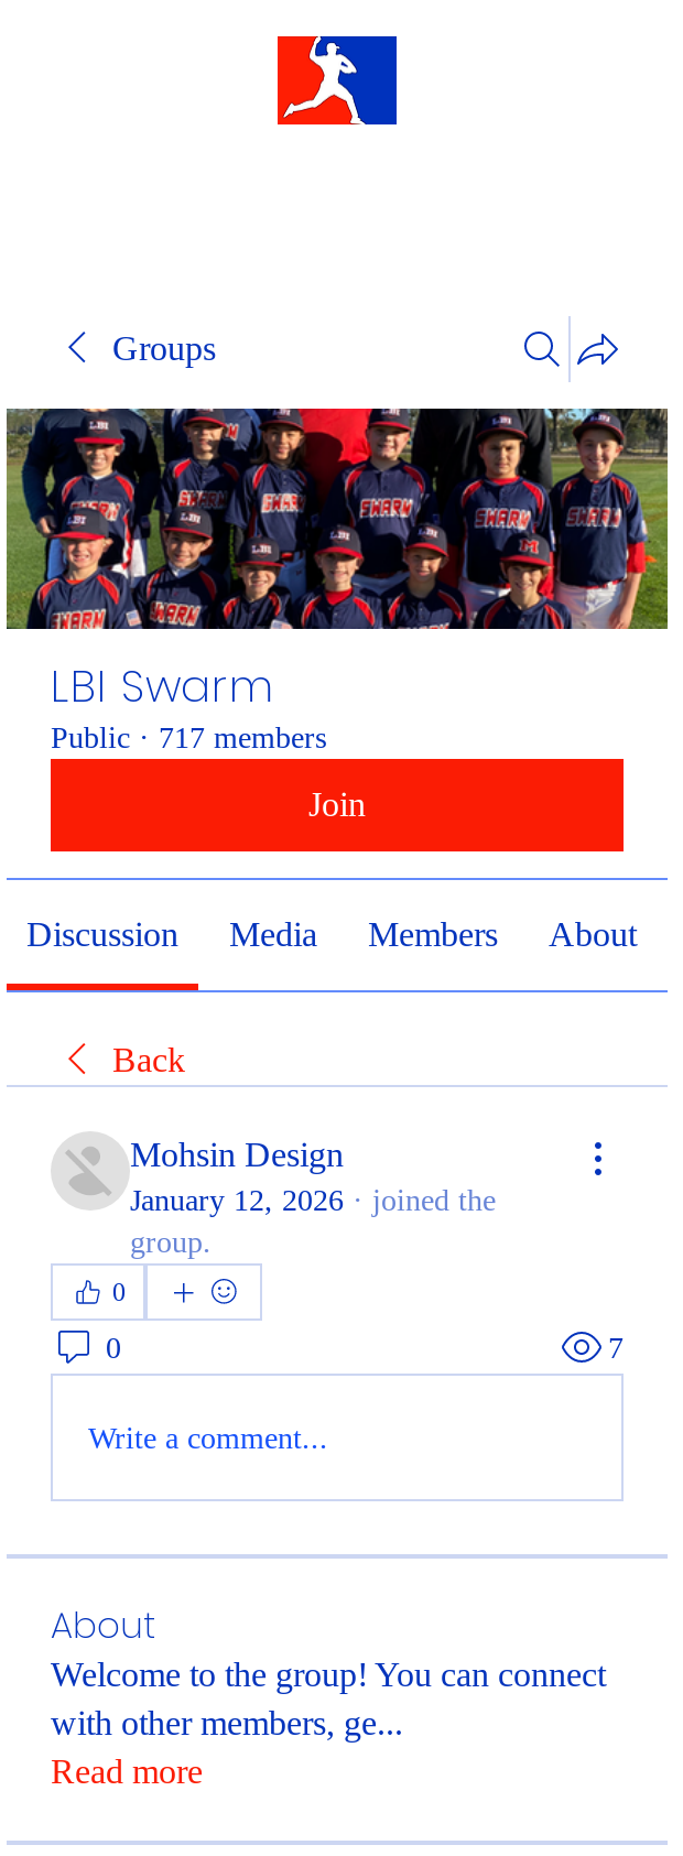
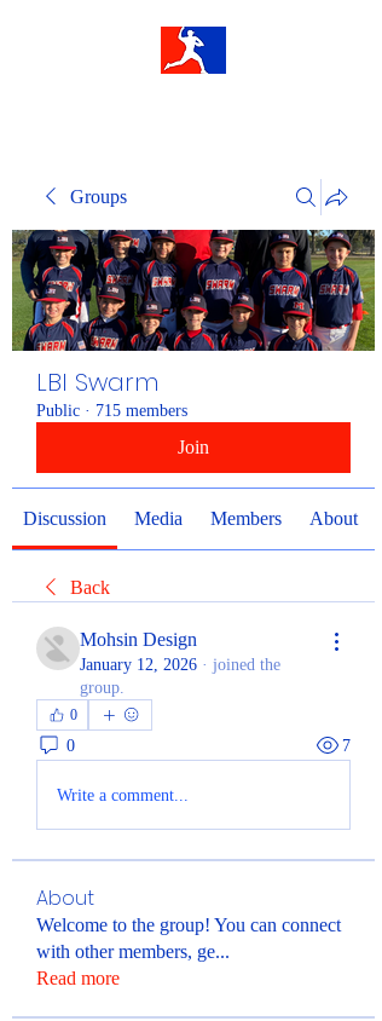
- Public · 717 members
+ Public · 715 members
